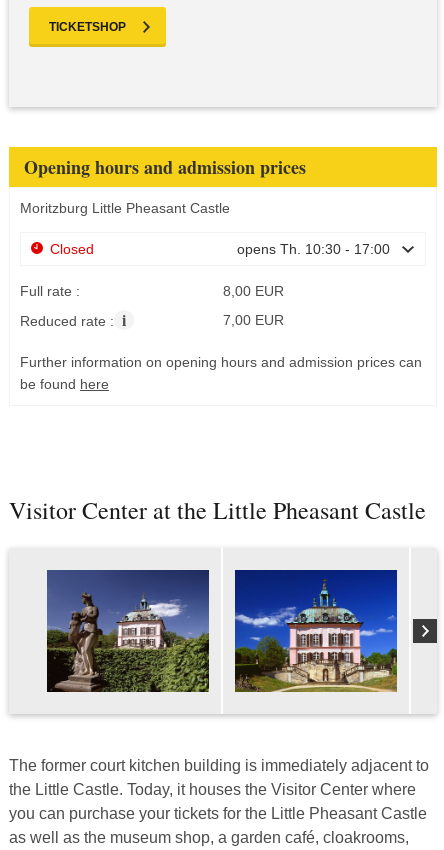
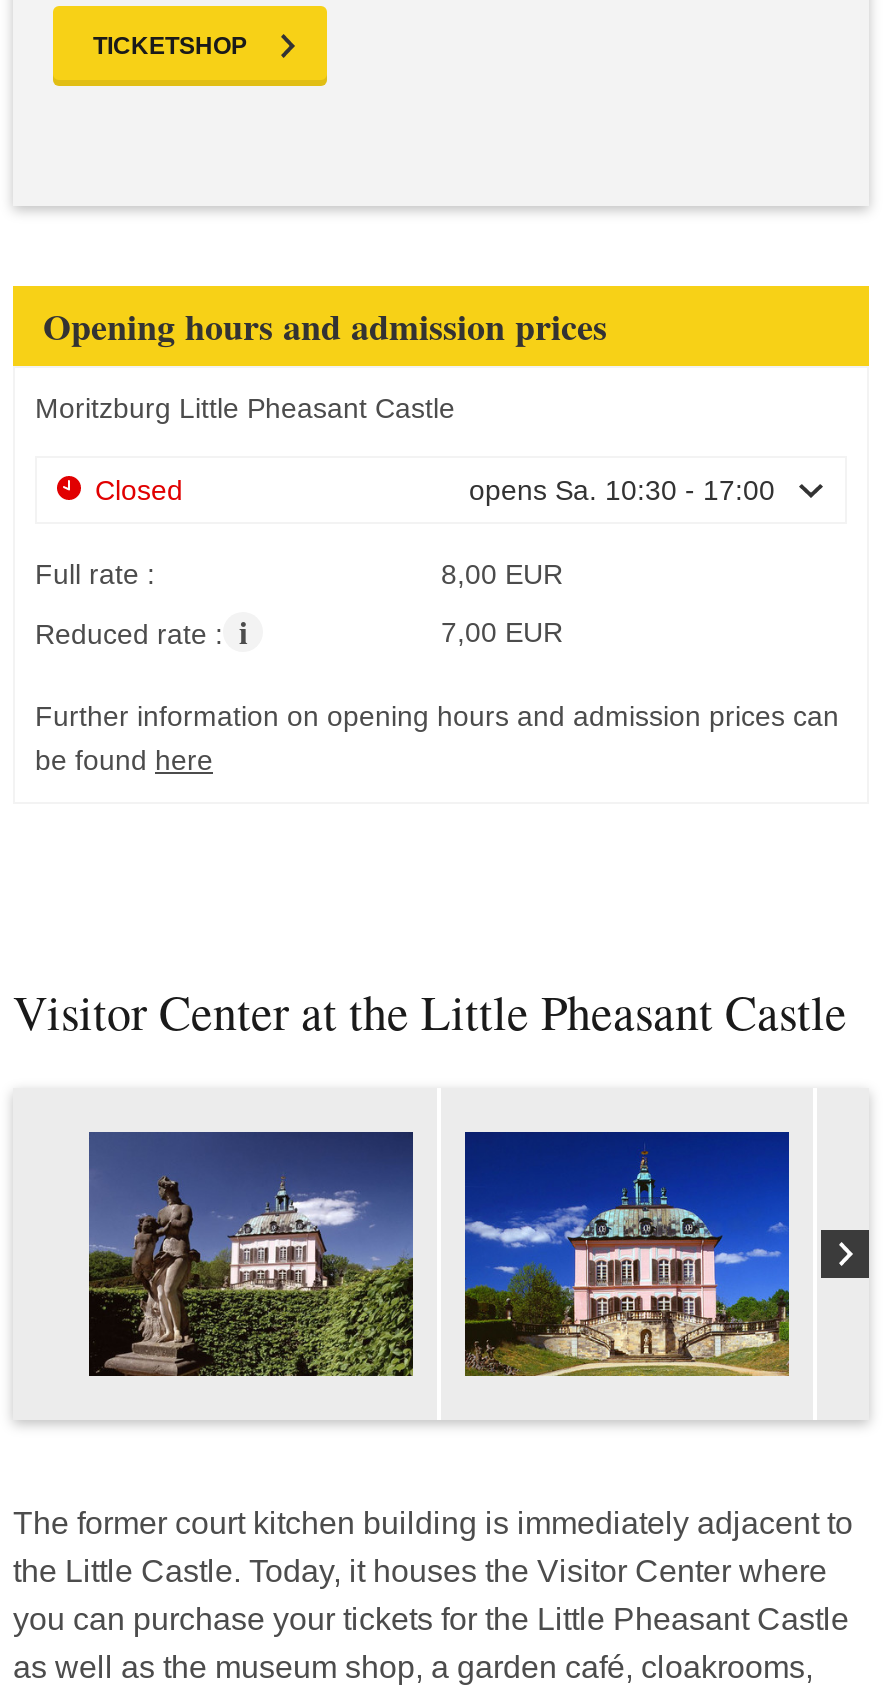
- opens Th. 10:30 - 17:00
+ opens Sa. 10:30 - 17:00
